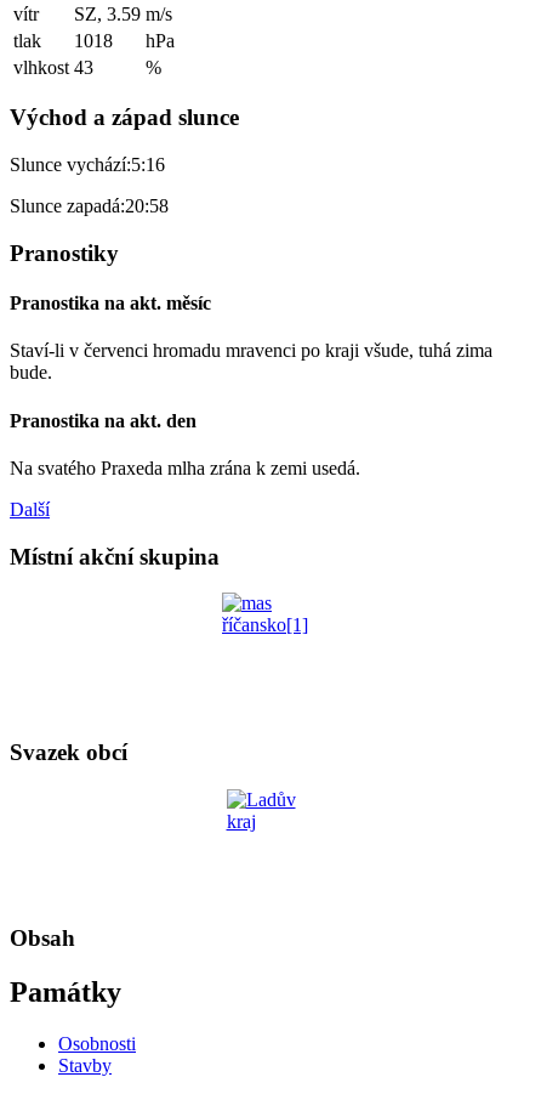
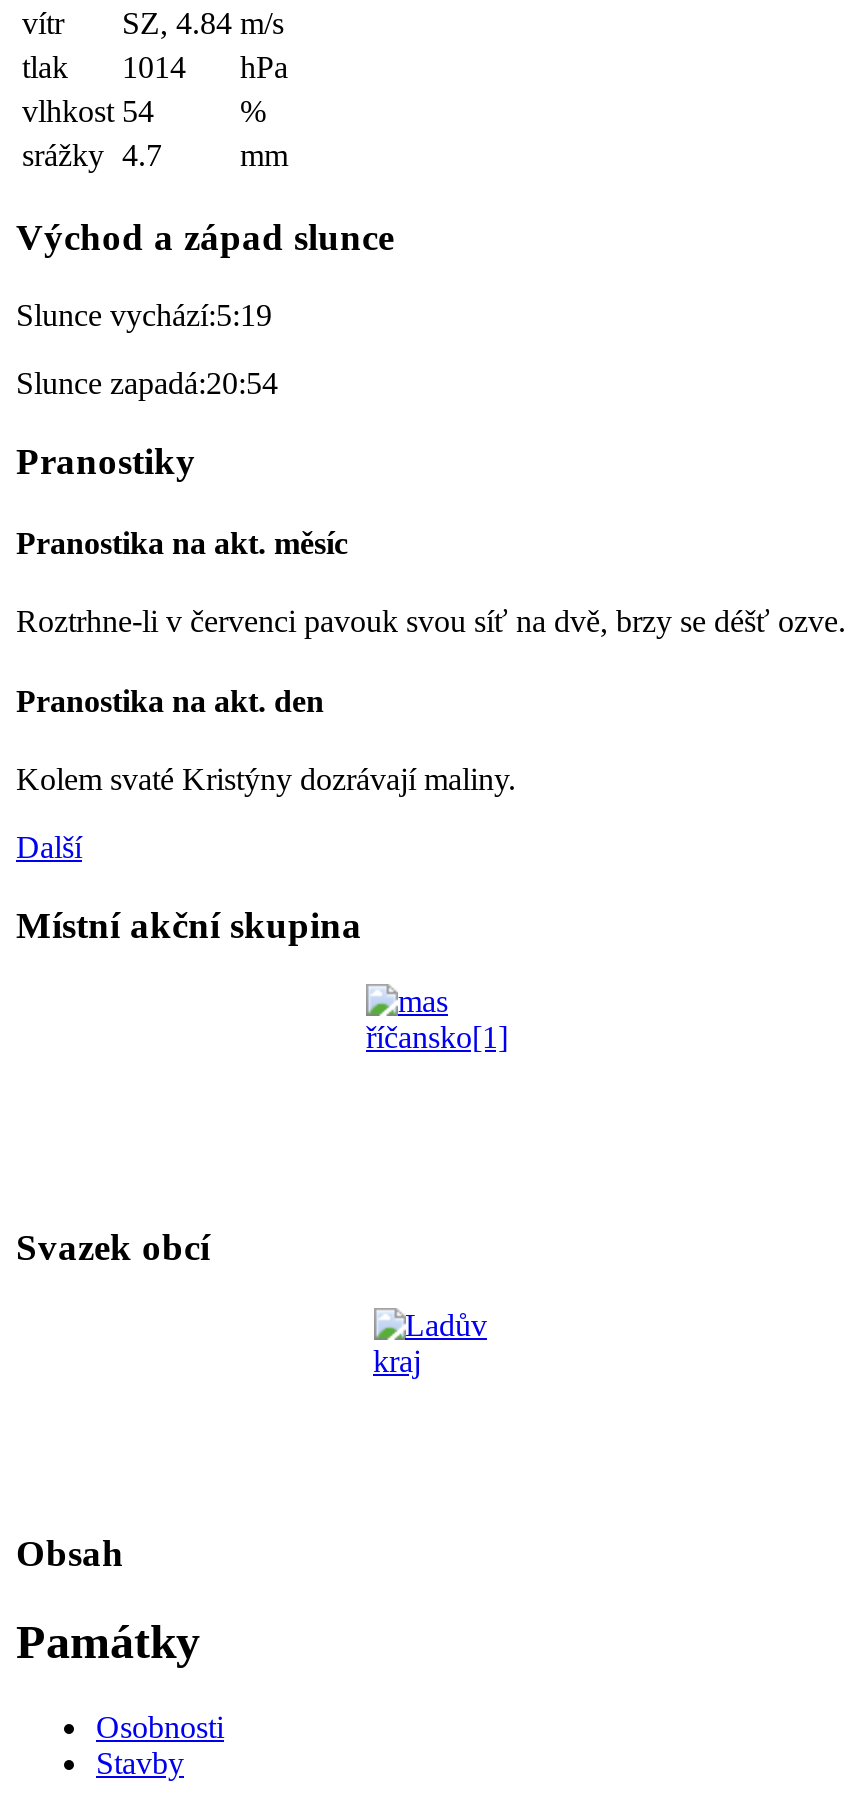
- vítr SZ, 3.59 m/s
+ vítr SZ, 4.84 m/s

- tlak 1018 hPa
+ tlak 1014 hPa

- vlhkost 43
+ vlhkost 54

+ srážky 4.7
+ mm

moved down: Východ a západ slunce

- Slunce vychází:5:16
+ Slunce vychází:5:19

- Slunce zapadá:20:58
+ Slunce zapadá:20:54

moved down: Pranostiky | Pranostika na akt. měsíc

- Staví-li v červenci hromadu mravenci po kraji všude, tuhá zima
- bude.
+ Roztrhne-li v červenci pavouk svou síť na dvě, brzy se déšť ozve.

- Na svatého Praxeda mlha zrána k zemi usedá.
+ Kolem svaté Kristýny dozrávají maliny.
